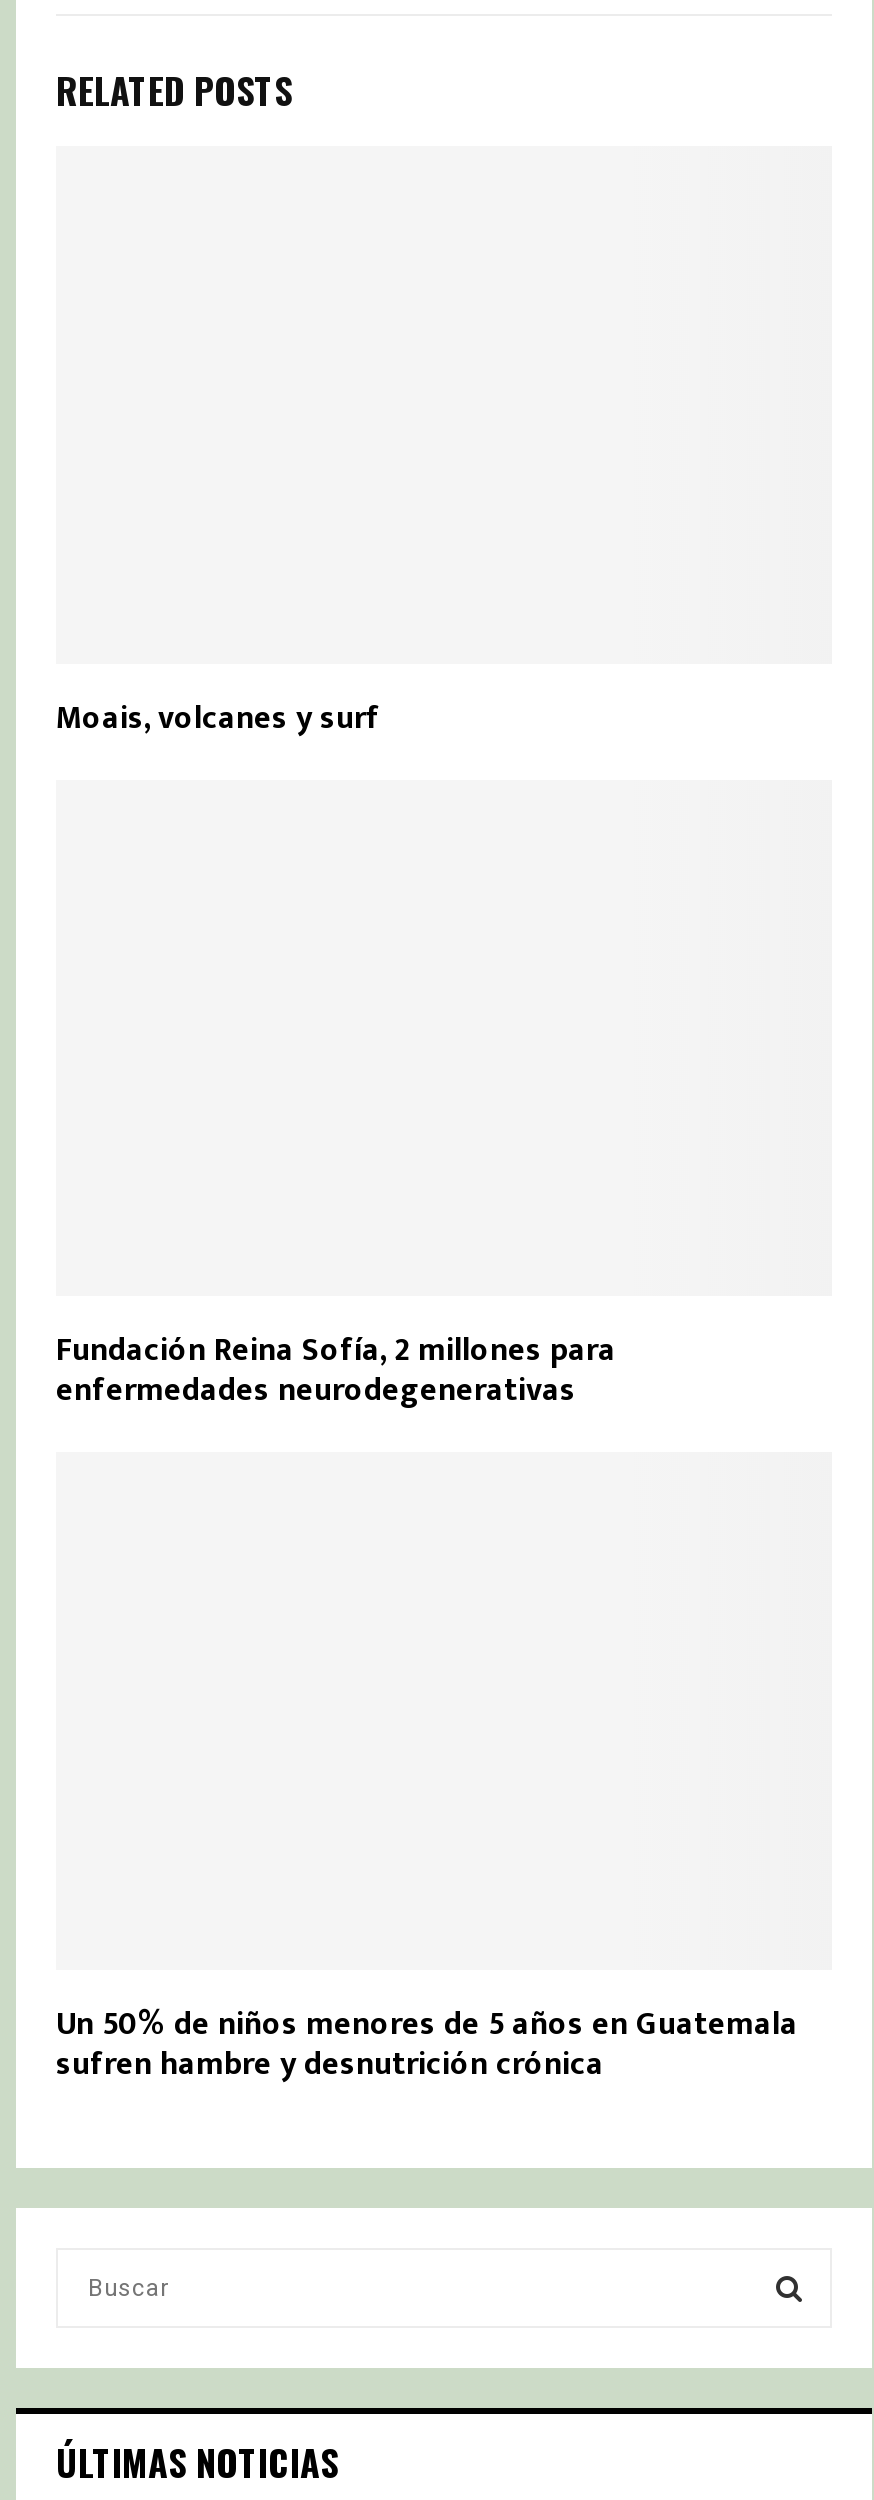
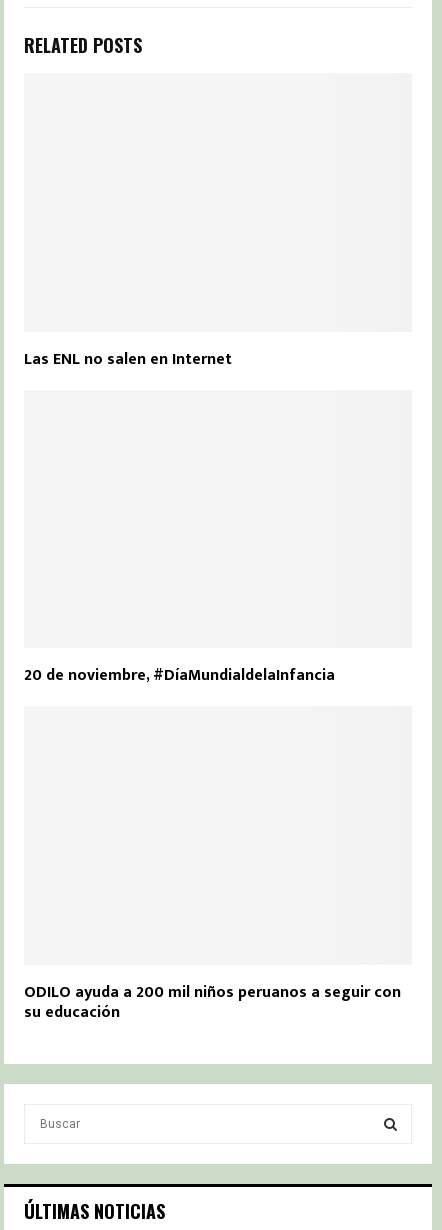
- Moais, volcanes y surf
+ Las ENL no salen en Internet

- Fundación Reina Sofía, 2 millones para
- enfermedades neurodegenerativas
+ 20 de noviembre, #DíaMundialdelaInfancia

- Un 50% de niños menores de 5 años en Guatemala
- sufren hambre y desnutrición crónica
+ ODILO ayuda a 200 mil niños peruanos a seguir con
+ su educación
